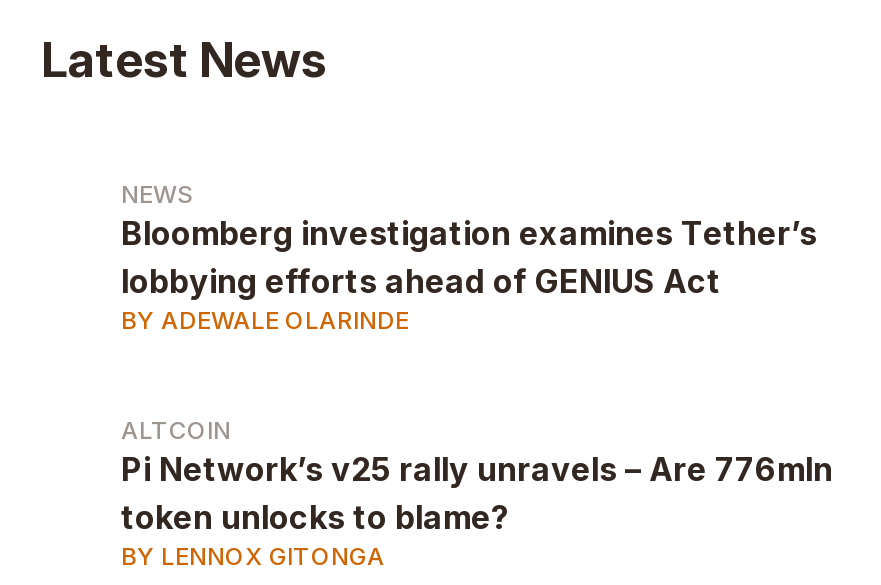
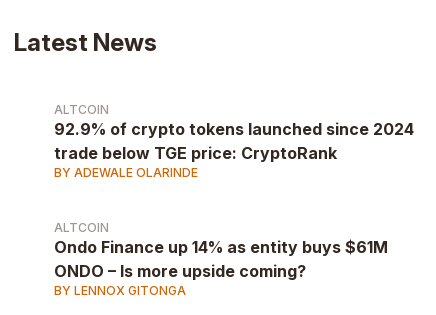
- NEWS
- Bloomberg investigation examines Tether’s
- lobbying efforts ahead of GENIUS Act
+ ALTCOIN
+ 92.9% of crypto tokens launched since 2024
+ trade below TGE price: CryptoRank

- Pi Network’s v25 rally unravels – Are 776mln
- token unlocks to blame?
+ Ondo Finance up 14% as entity buys $61M
+ ONDO – Is more upside coming?
